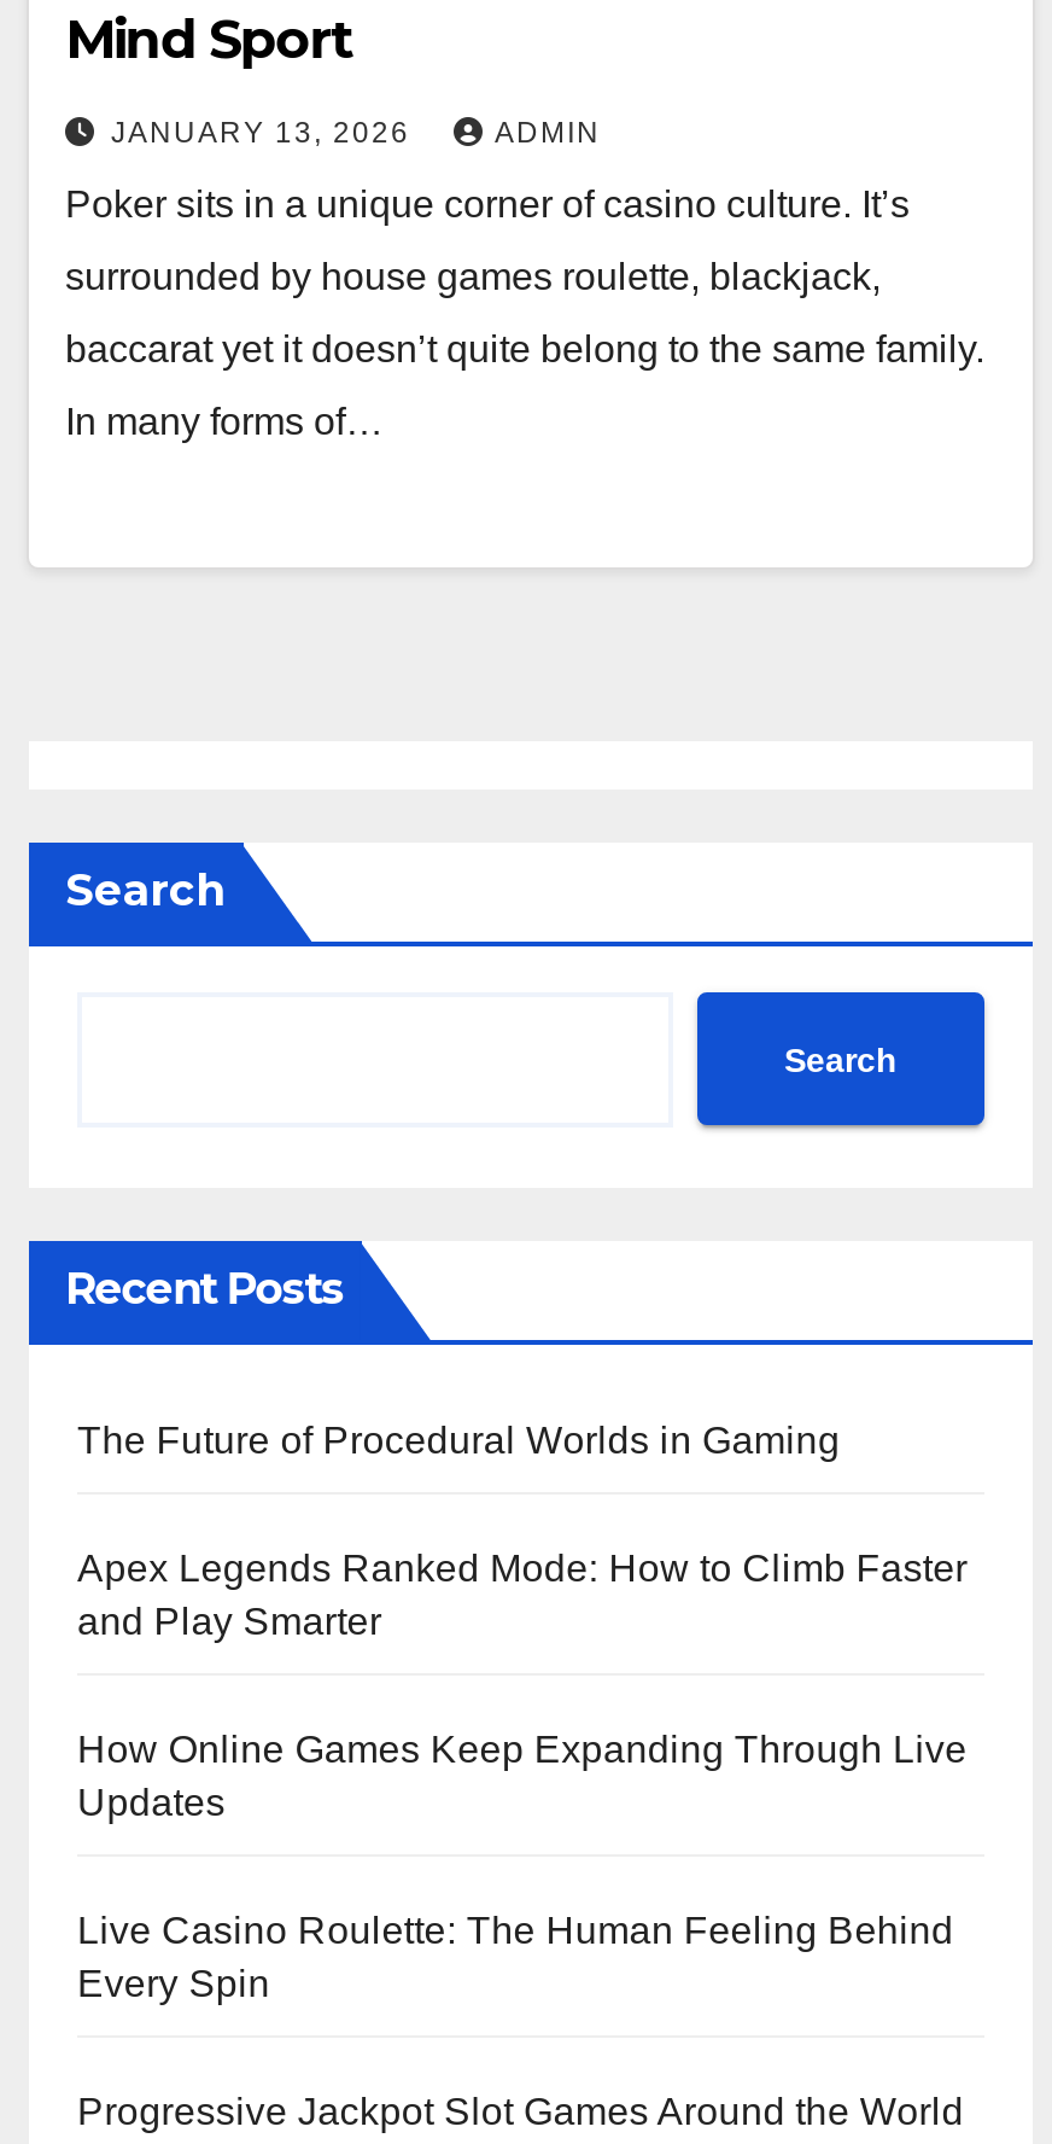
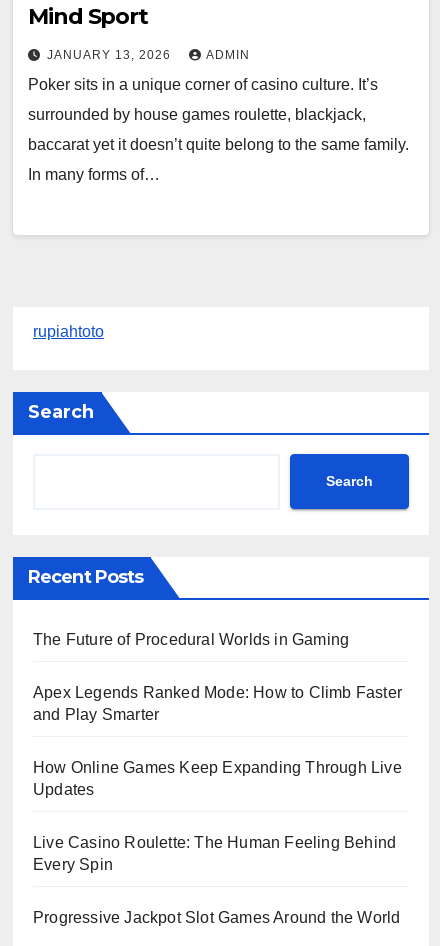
+ rupiahtoto
